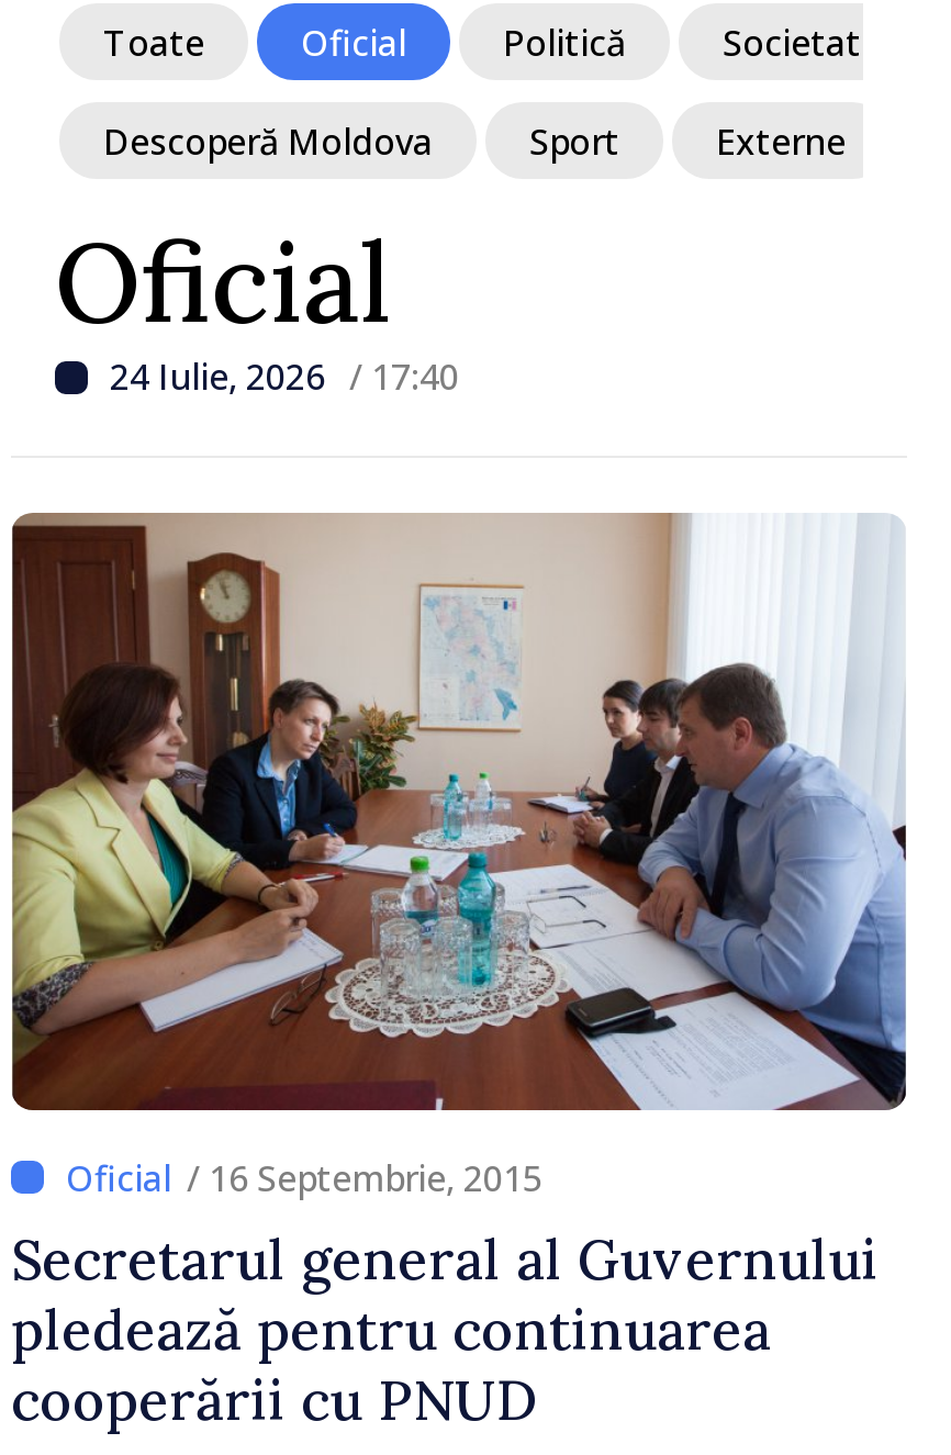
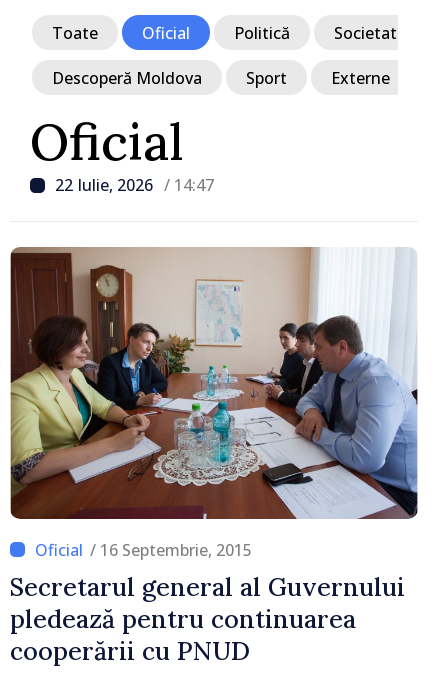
- 24 Iulie, 2026 / 17:40
+ 22 Iulie, 2026 / 14:47
